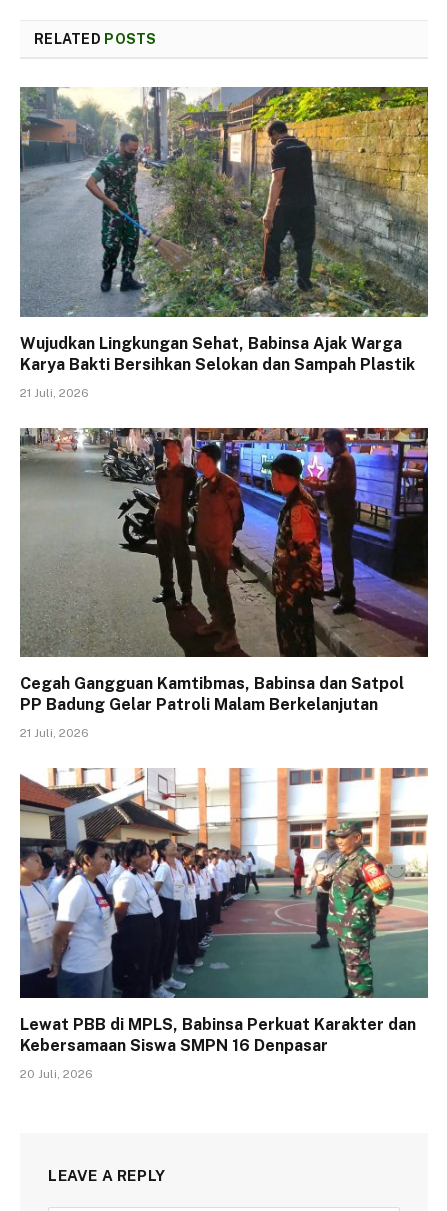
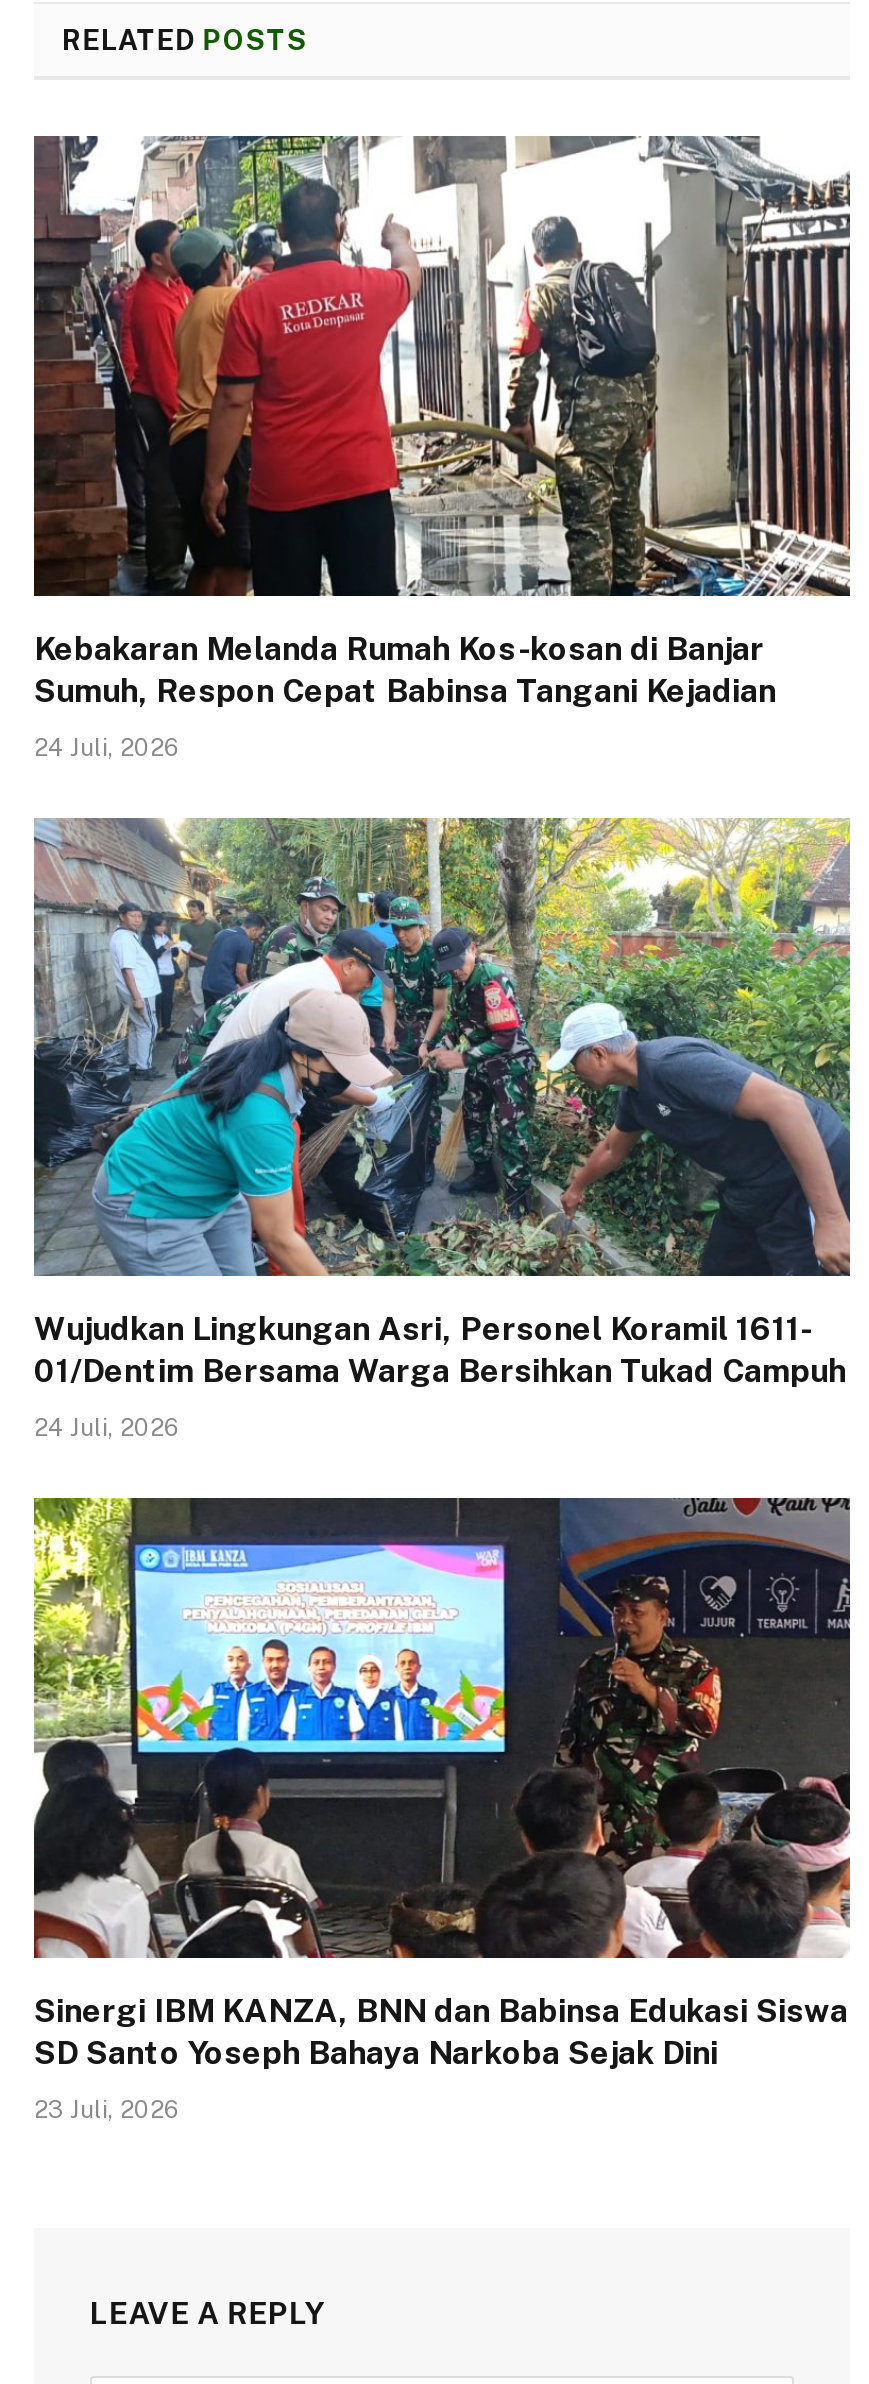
- [image]
- Wujudkan Lingkungan Sehat, Babinsa Ajak Warga
- Karya Bakti Bersihkan Selokan dan Sampah Plastik
+ [image]
+ Kebakaran Melanda Rumah Kos-kosan di Banjar
+ Sumuh, Respon Cepat Babinsa Tangani Kejadian

- 21 Juli, 2026
+ 24 Juli, 2026

- [image]
- Cegah Gangguan Kamtibmas, Babinsa dan Satpol
- PP Badung Gelar Patroli Malam Berkelanjutan
+ [image]
+ Wujudkan Lingkungan Asri, Personel Koramil 1611-
+ 01/Dentim Bersama Warga Bersihkan Tukad Campuh

- 21 Juli, 2026
+ 24 Juli, 2026

- [image]
- Lewat PBB di MPLS, Babinsa Perkuat Karakter dan
- Kebersamaan Siswa SMPN 16 Denpasar
+ [image]
+ Sinergi IBM KANZA, BNN dan Babinsa Edukasi Siswa
+ SD Santo Yoseph Bahaya Narkoba Sejak Dini

- 20 Juli, 2026
+ 23 Juli, 2026
